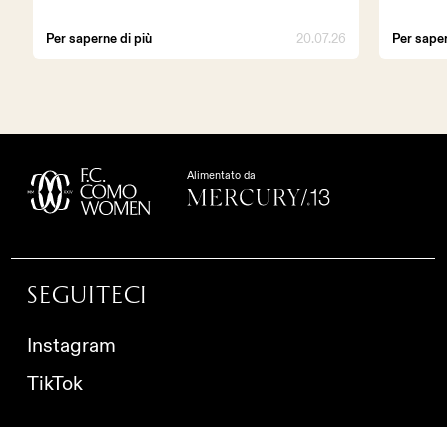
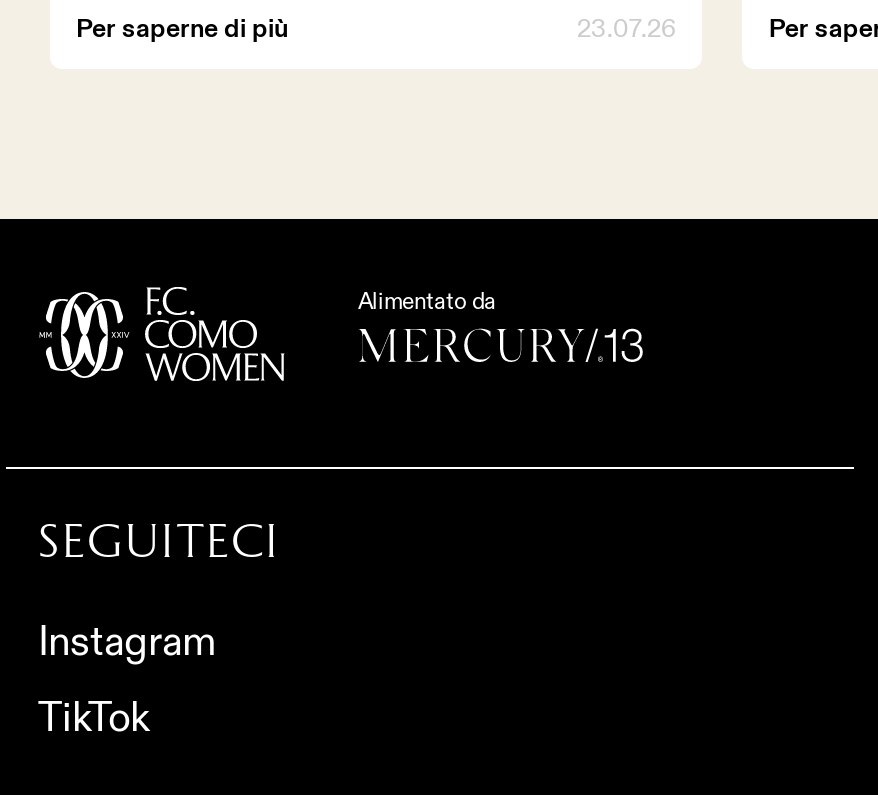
- 20.07.26
+ 23.07.26
